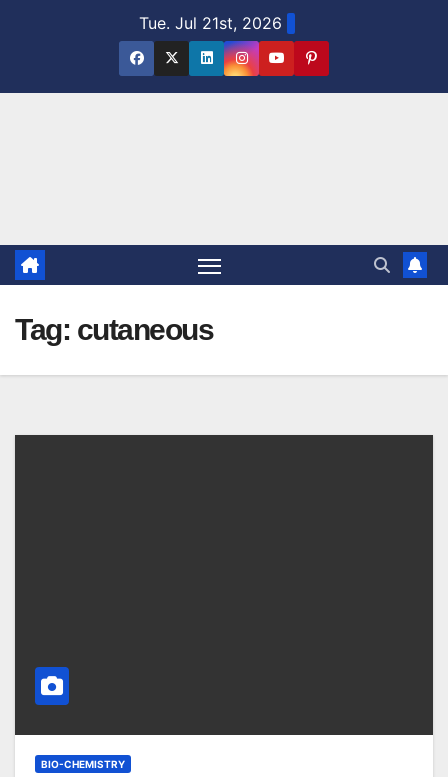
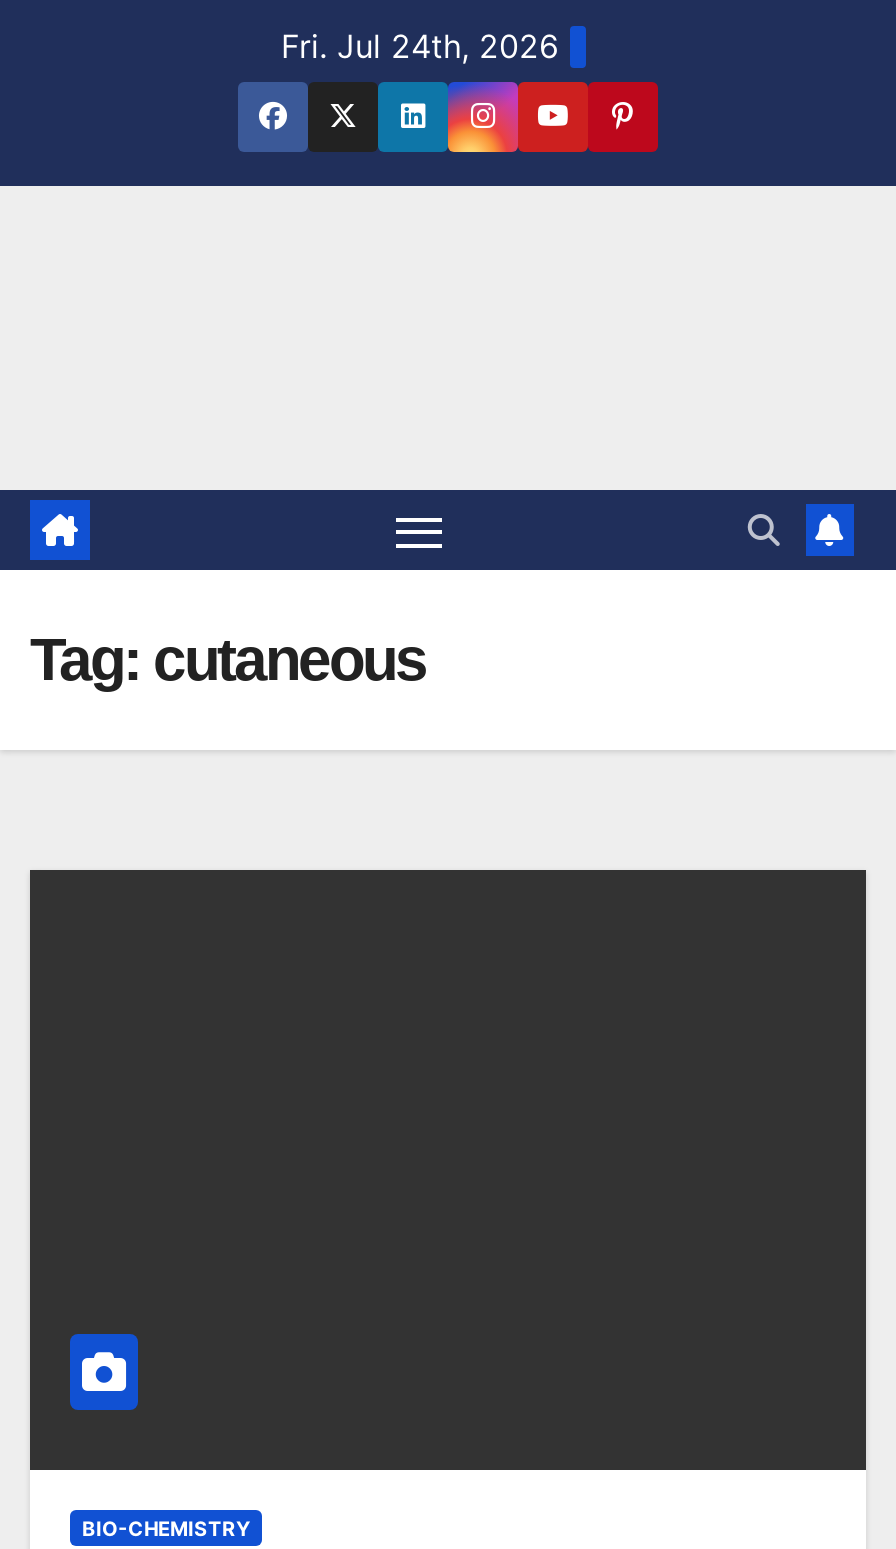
- Tue. Jul 21st, 2026
+ Fri. Jul 24th, 2026
